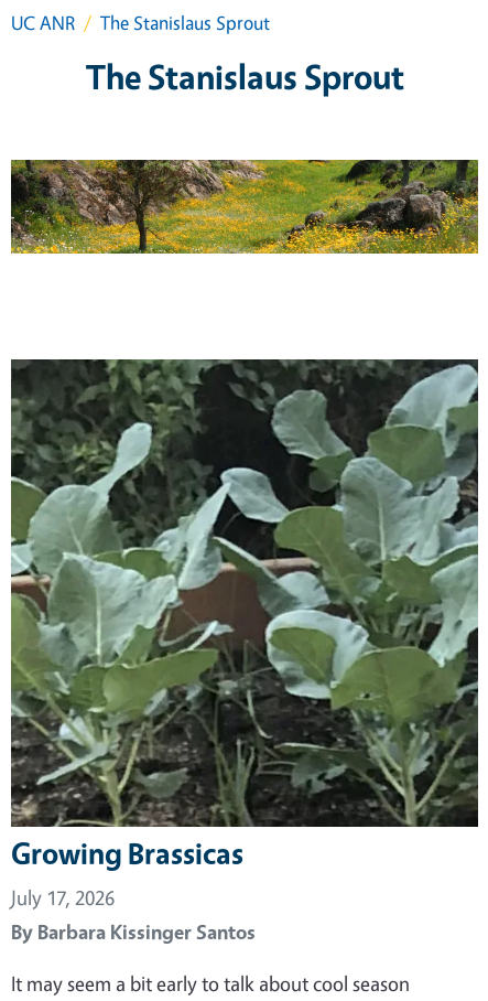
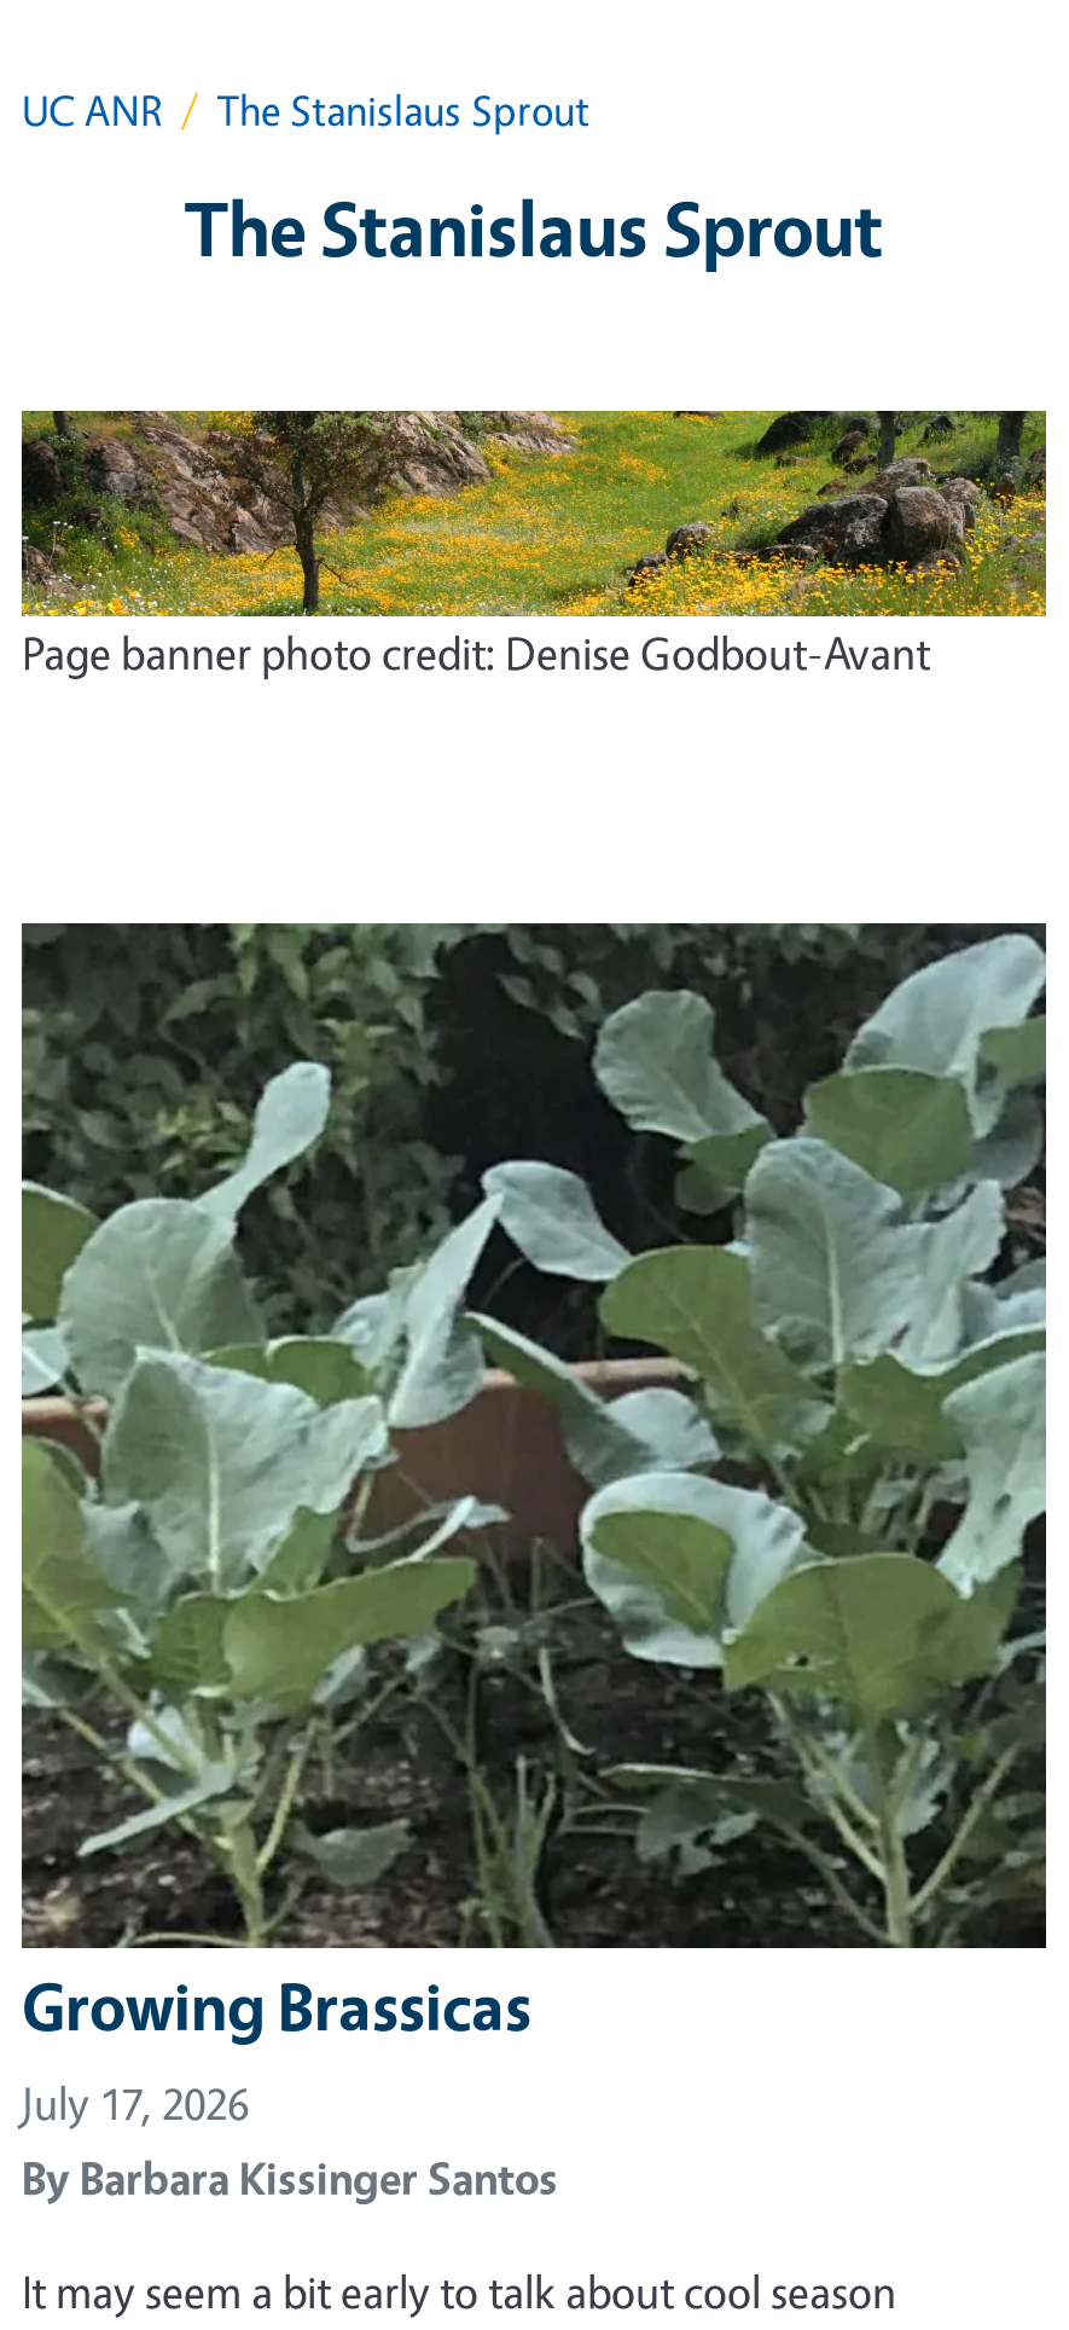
+ Page banner photo credit: Denise Godbout-Avant
